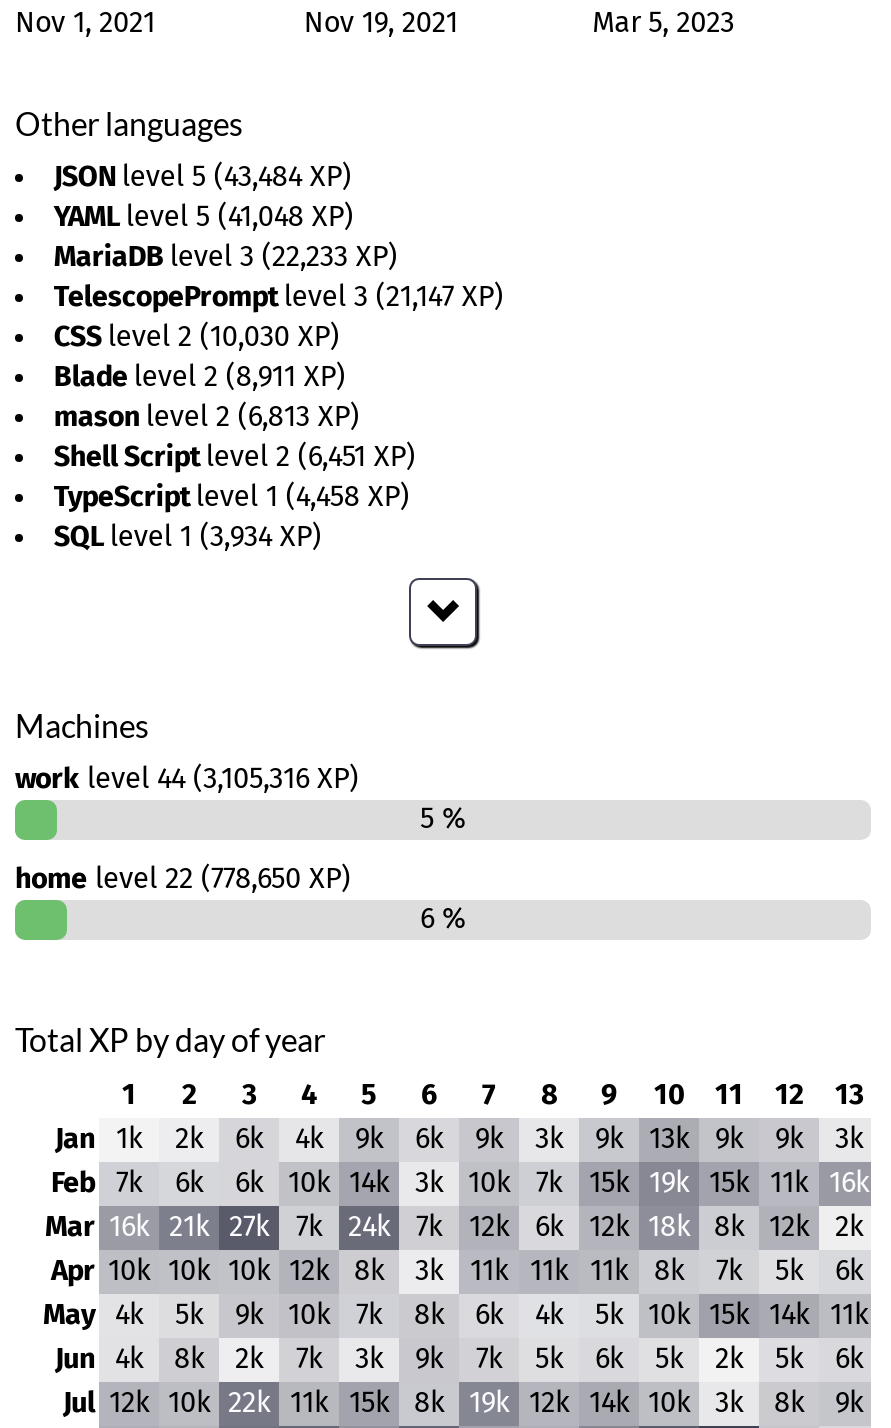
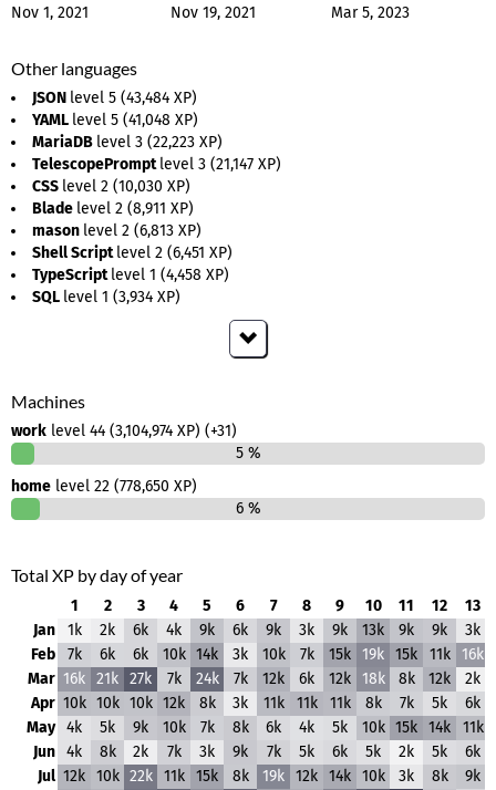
- MariaDB level 3 (22,233 XP)
+ MariaDB level 3 (22,223 XP)

- work level 44 (3,105,316 XP)
+ work level 44 (3,104,974 XP) (+31)
